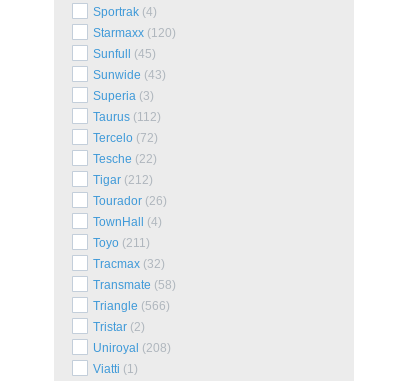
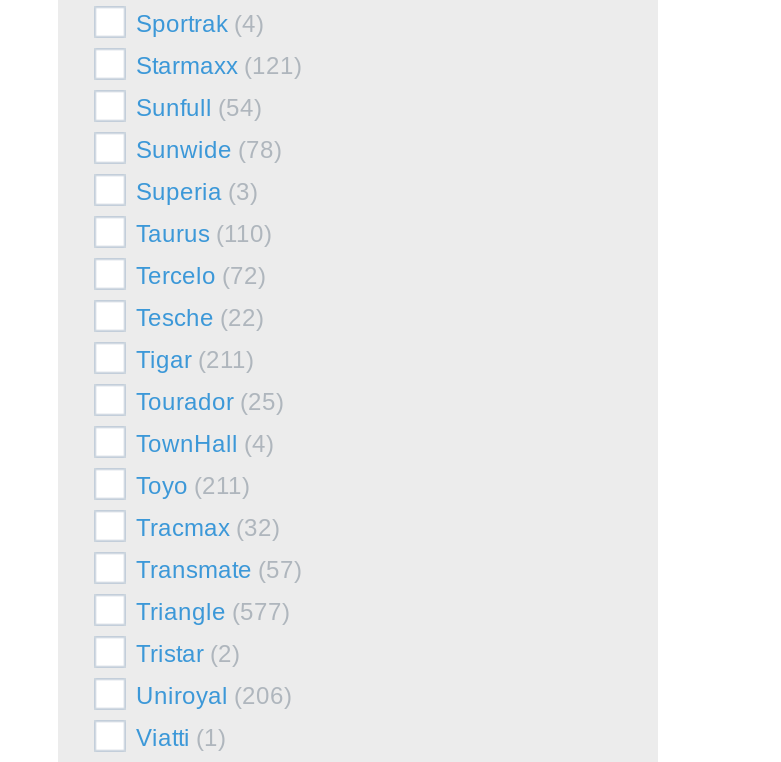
- Starmaxx (120)
+ Starmaxx (121)

- Sunfull (45)
+ Sunfull (54)

- Sunwide (43)
+ Sunwide (78)

- Taurus (112)
+ Taurus (110)

- Tigar (212)
+ Tigar (211)

- Tourador (26)
+ Tourador (25)

- Transmate (58)
+ Transmate (57)

- Triangle (566)
+ Triangle (577)

- Uniroyal (208)
+ Uniroyal (206)
